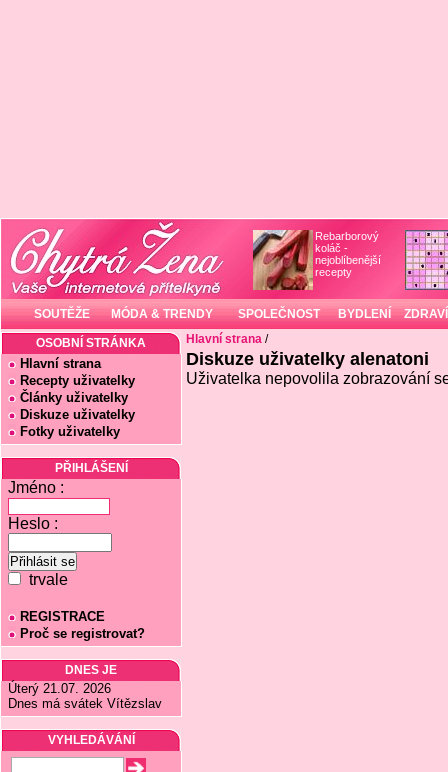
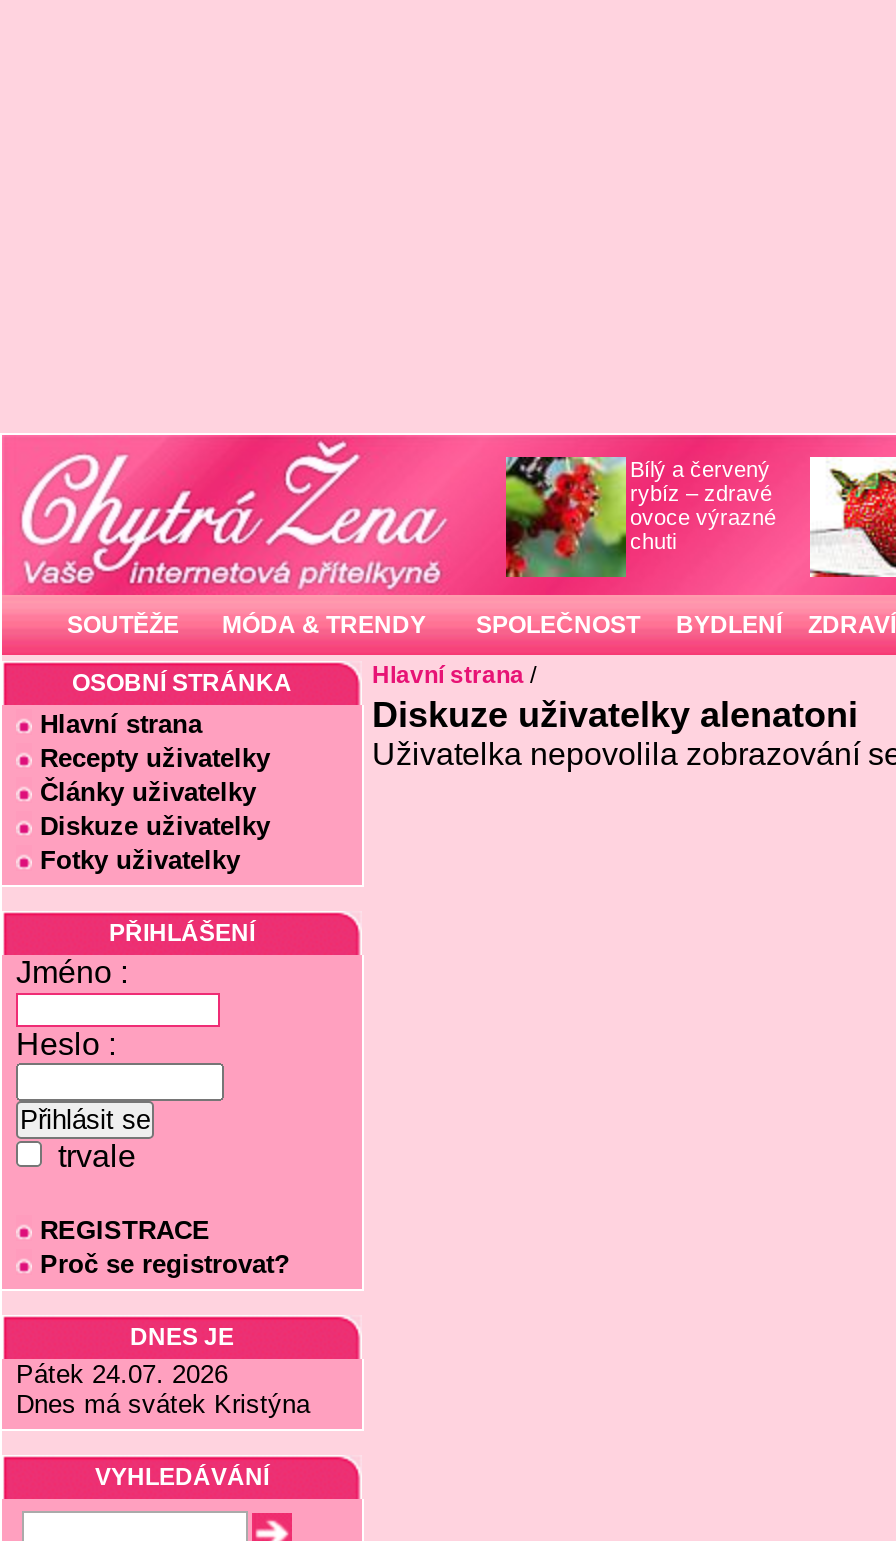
- [image]
- Rebarborový
- koláč -
- nejoblíbenější
- recepty
+ [image]
+ Bílý a červený
+ rybíz – zdravé
+ ovoce výrazné
+ chuti

- [image]
+ [image]

- Úterý 21.07. 2026
- Dnes má svátek Vítězslav
+ Pátek 24.07. 2026
+ Dnes má svátek Kristýna
